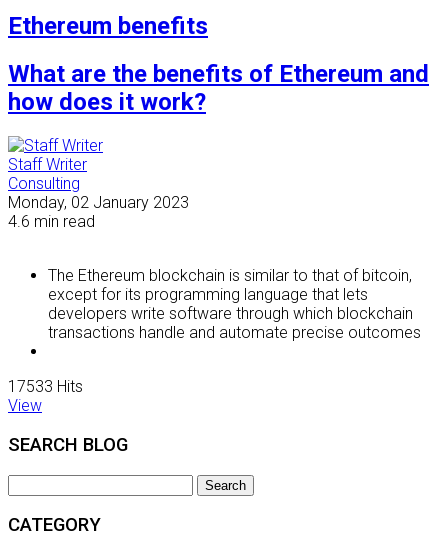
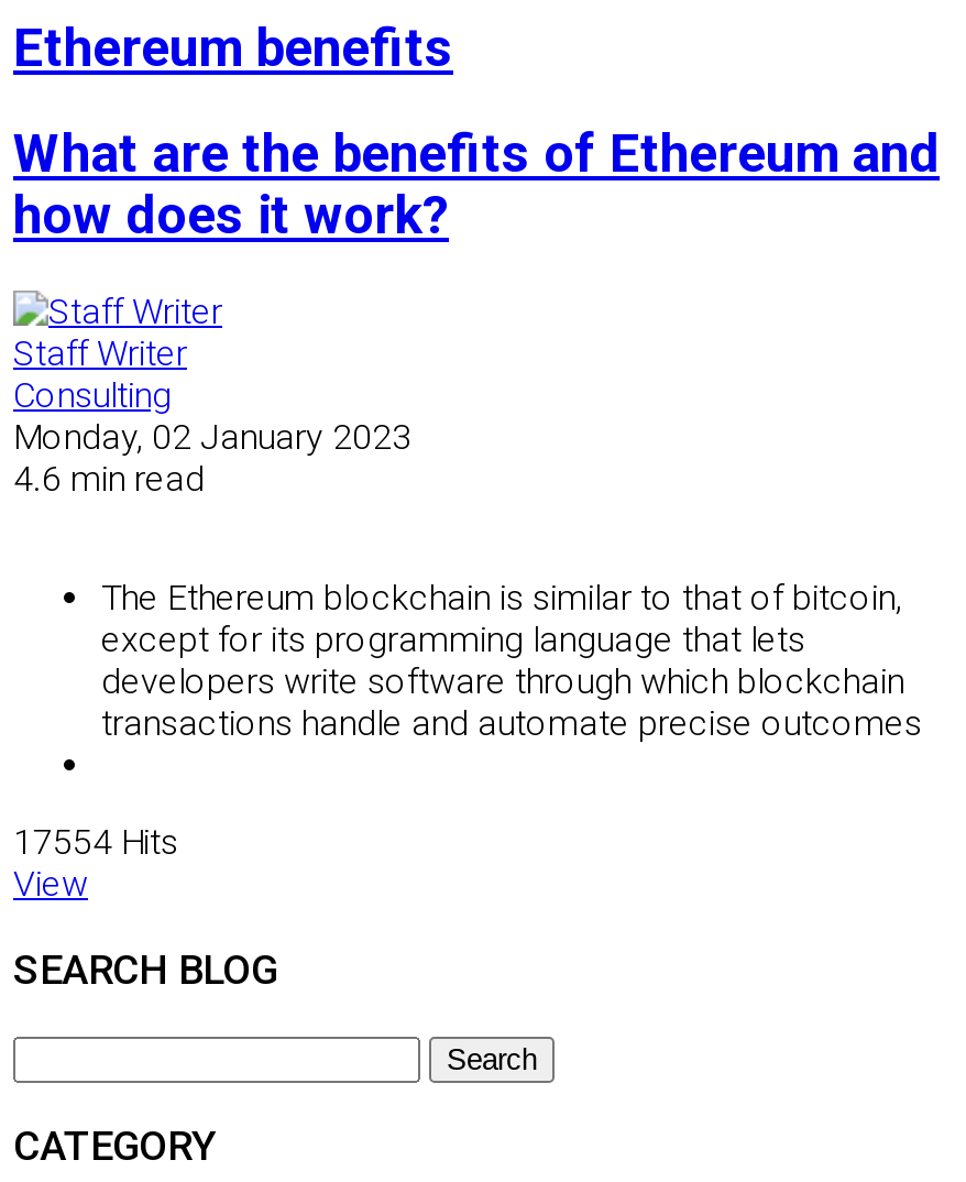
- 17533 Hits
+ 17554 Hits
